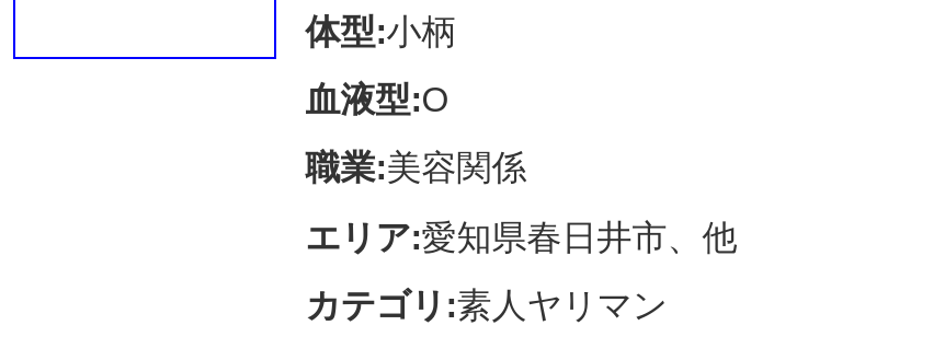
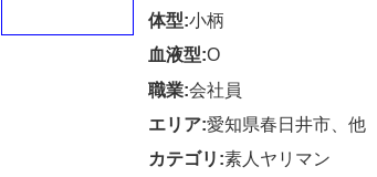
- 職業:美容関係
+ 職業:会社員
